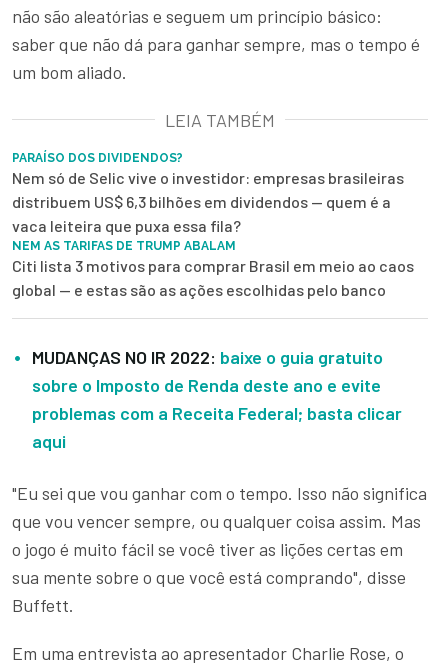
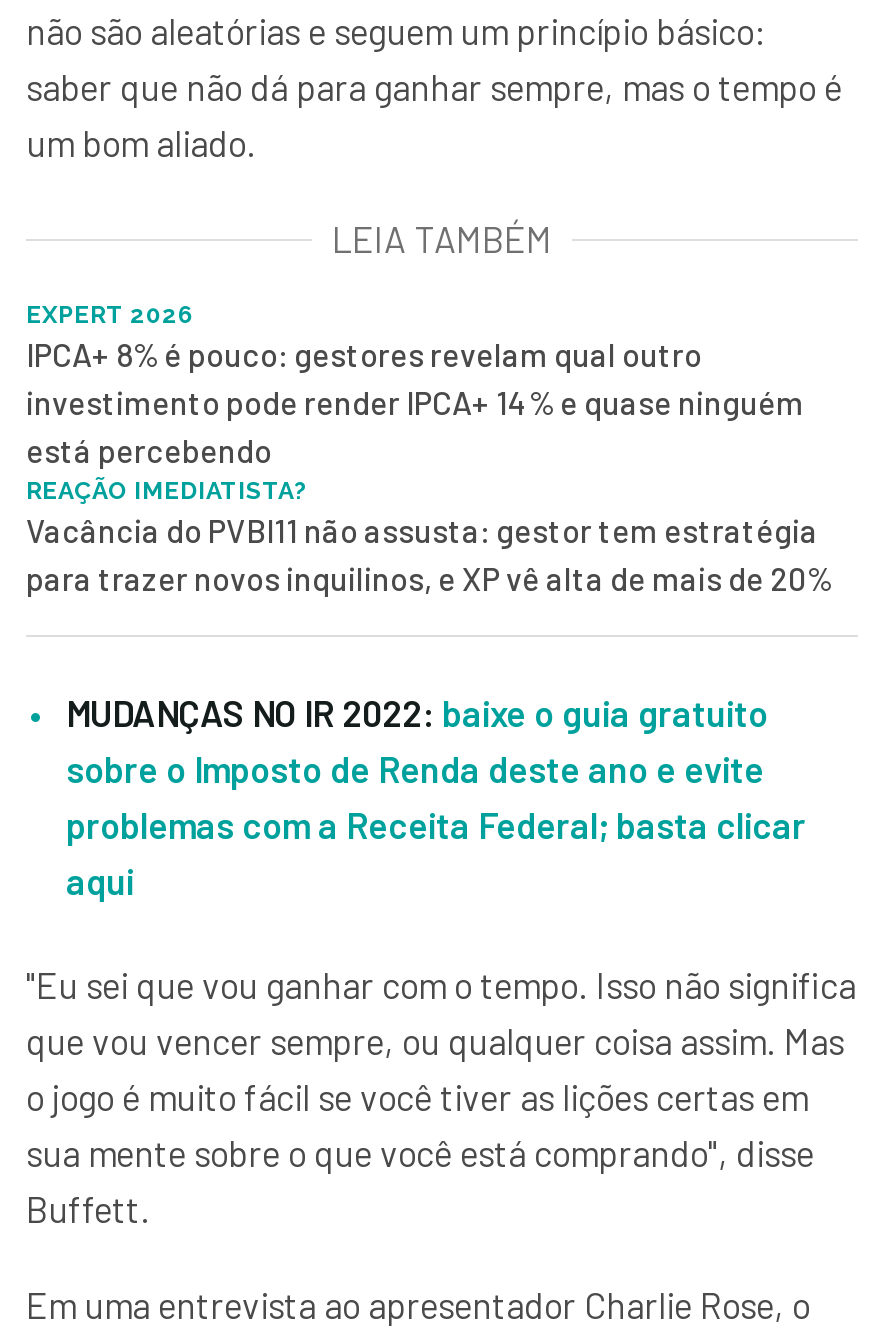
- PARAÍSO DOS DIVIDENDOS?
- Nem só de Selic vive o investidor: empresas brasileiras
- distribuem US$ 6,3 bilhões em dividendos — quem é a
- vaca leiteira que puxa essa fila?
- NEM AS TARIFAS DE TRUMP ABALAM
- Citi lista 3 motivos para comprar Brasil em meio ao caos
- global — e estas são as ações escolhidas pelo banco
+ EXPERT 2026
+ IPCA+ 8% é pouco: gestores revelam qual outro
+ investimento pode render IPCA+ 14% e quase ninguém
+ está percebendo
+ REAÇÃO IMEDIATISTA?
+ Vacância do PVBI11 não assusta: gestor tem estratégia
+ para trazer novos inquilinos, e XP vê alta de mais de 20%
